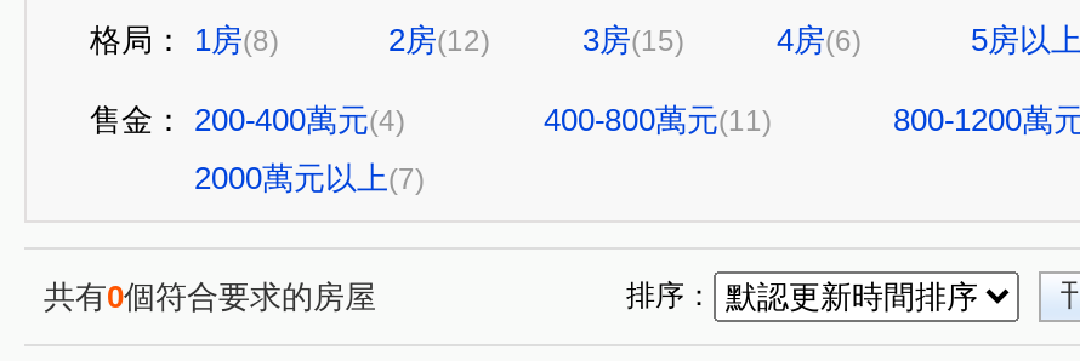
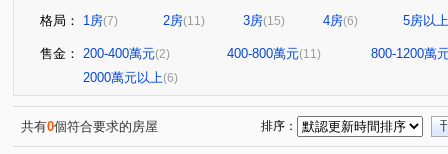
- 格局： 1房(8)
+ 格局： 1房(7)

- 2房(12)
+ 2房(11)

- 售金： 200-400萬元(4)
+ 售金： 200-400萬元(2)

- 2000萬元以上(7)
+ 2000萬元以上(6)
